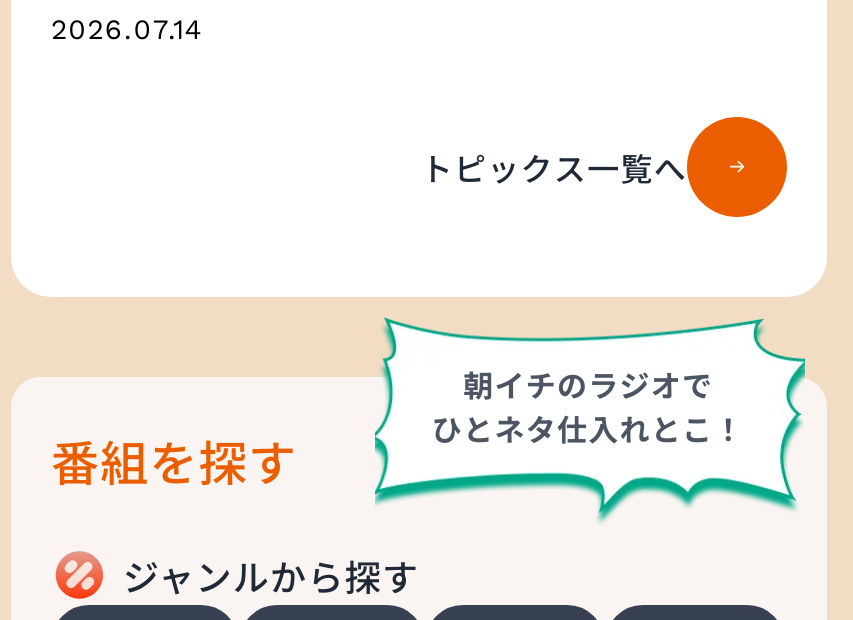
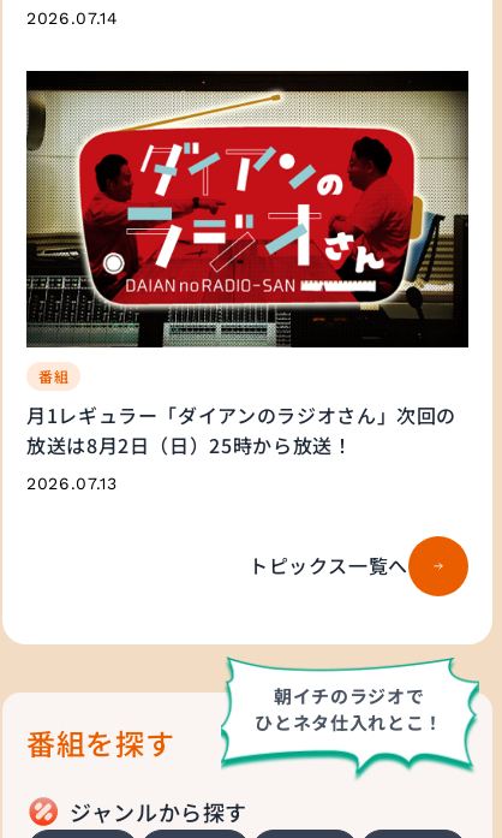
+ [image]
+ 番組
+ 月1レギュラー「ダイアンのラジオさん」次回の
+ 放送は8月2日（日）25時から放送！
+ 2026.07.13
